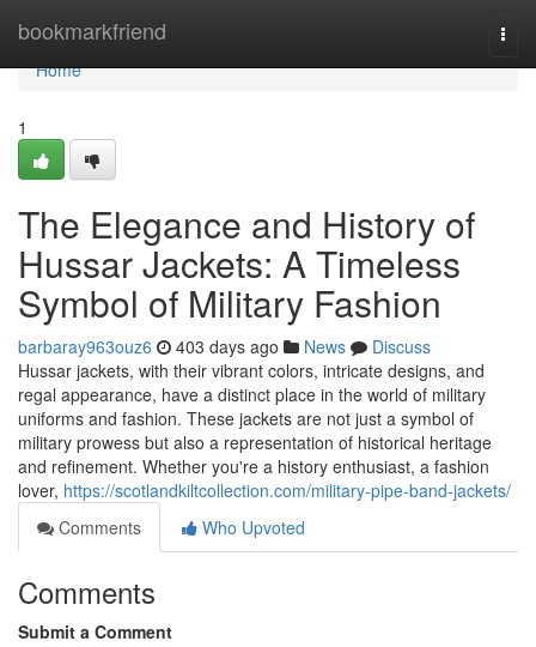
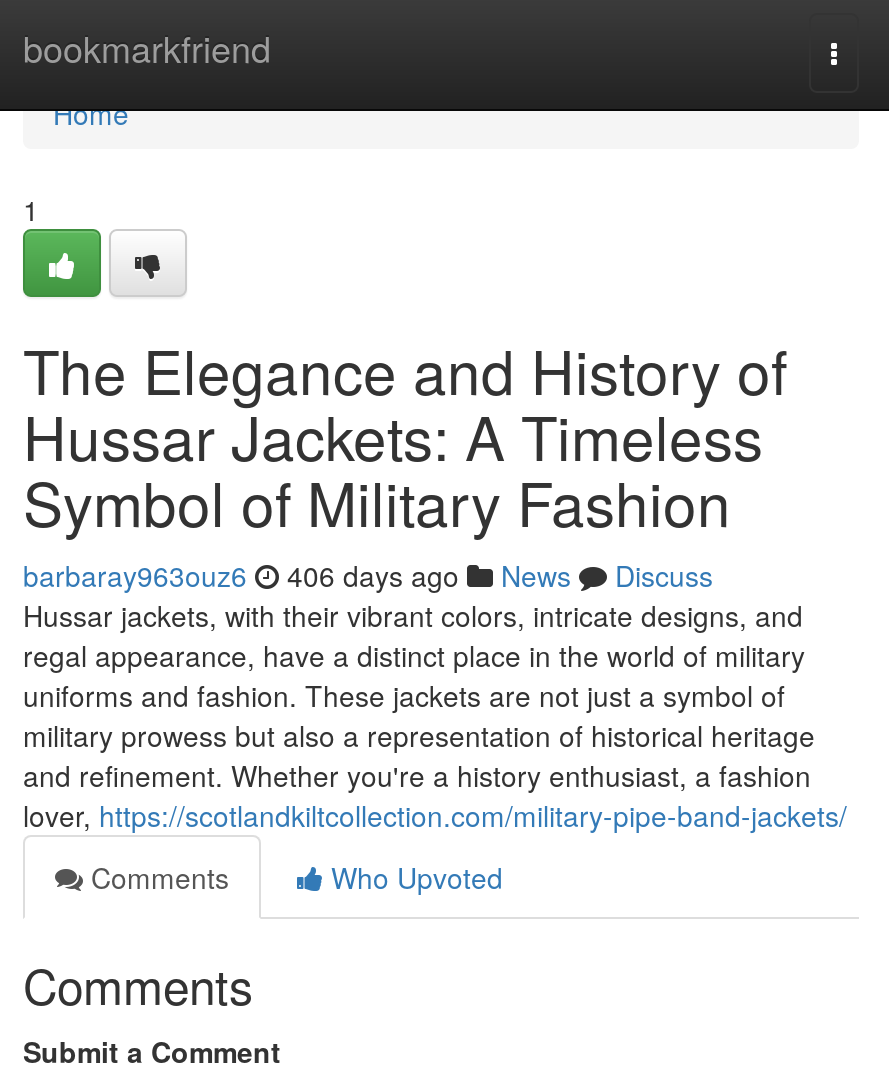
- barbaray963ouz6 403 days ago News Discuss
+ barbaray963ouz6 406 days ago News Discuss
